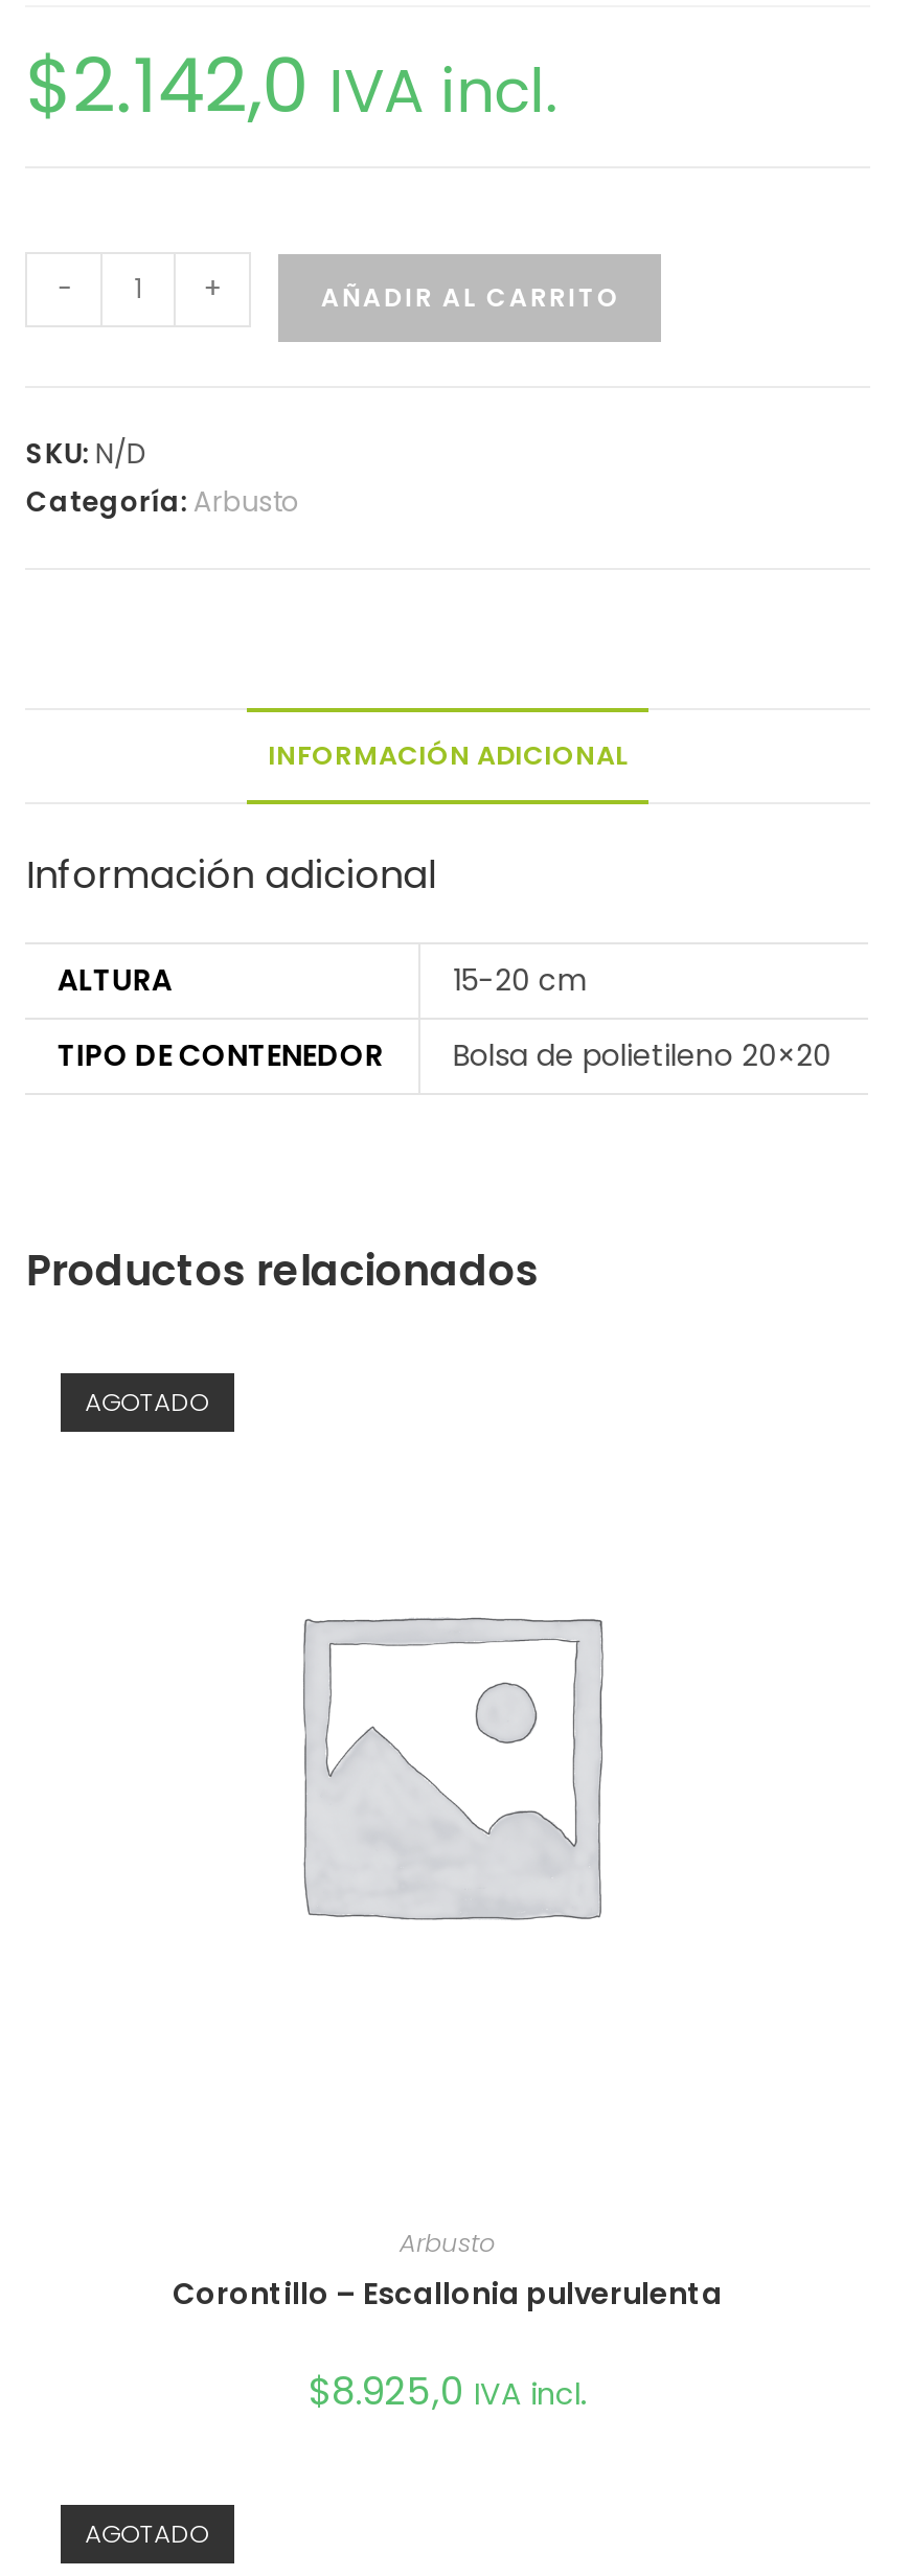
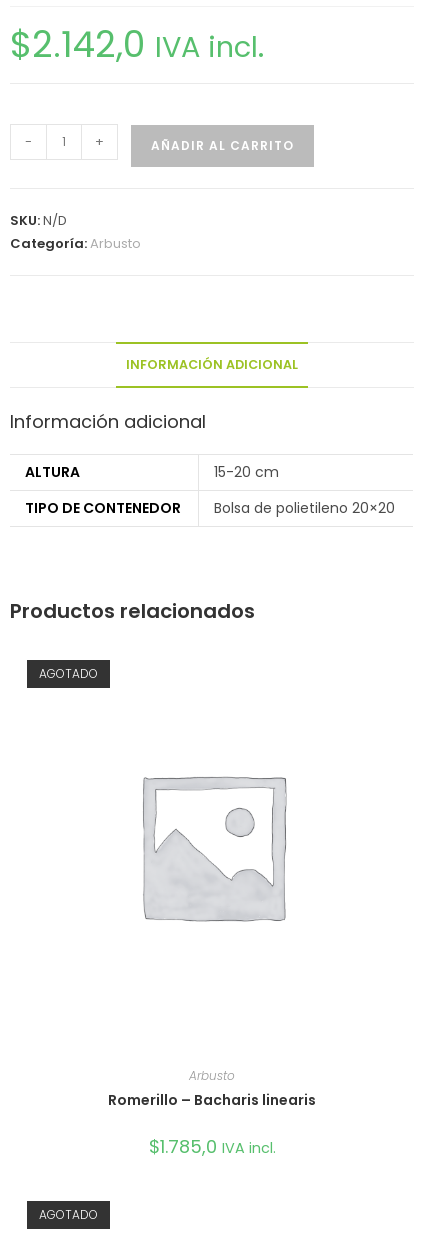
- Corontillo – Escallonia pulverulenta
+ Romerillo – Bacharis linearis

- $8.925,0 IVA incl.
+ $1.785,0 IVA incl.
